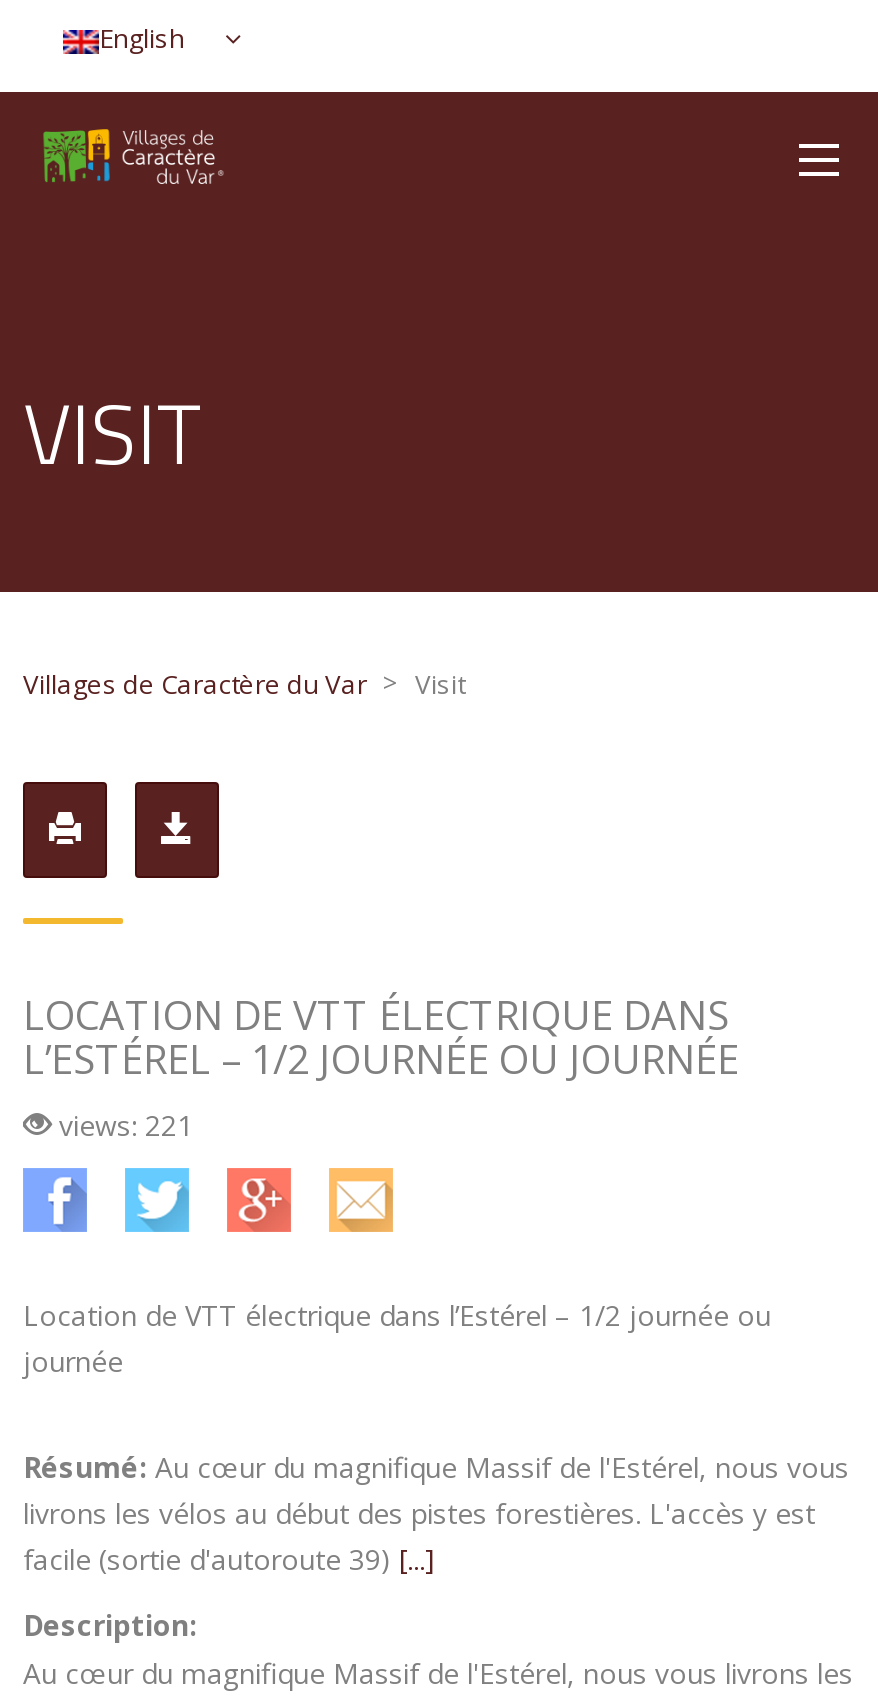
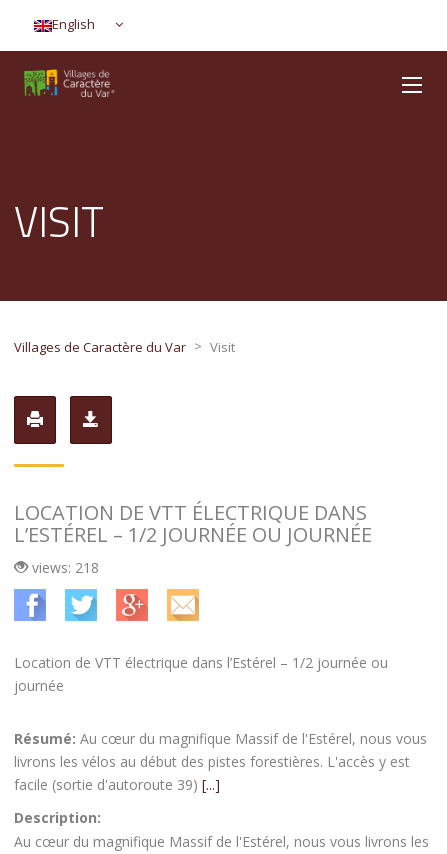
- views: 221
+ views: 218
